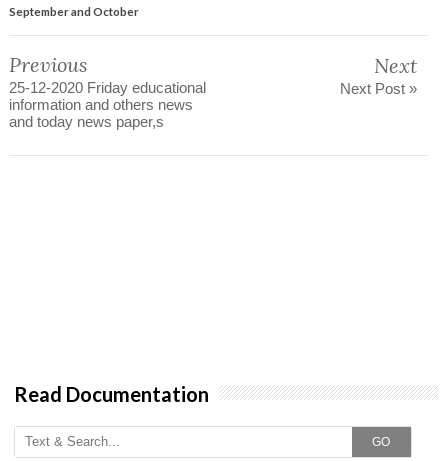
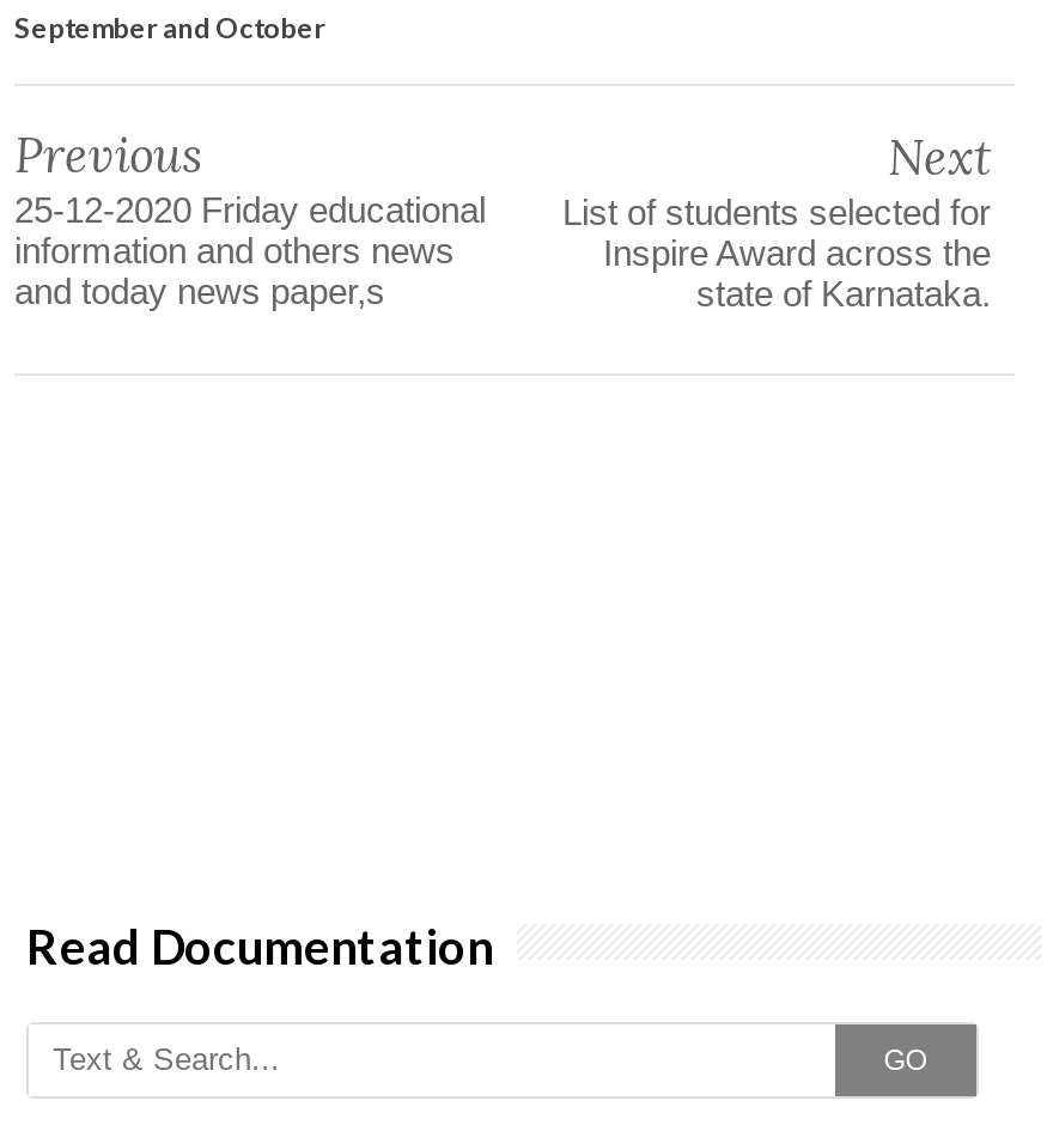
- Next Post »
+ List of students selected for
+ Inspire Award across the
+ state of Karnataka.
